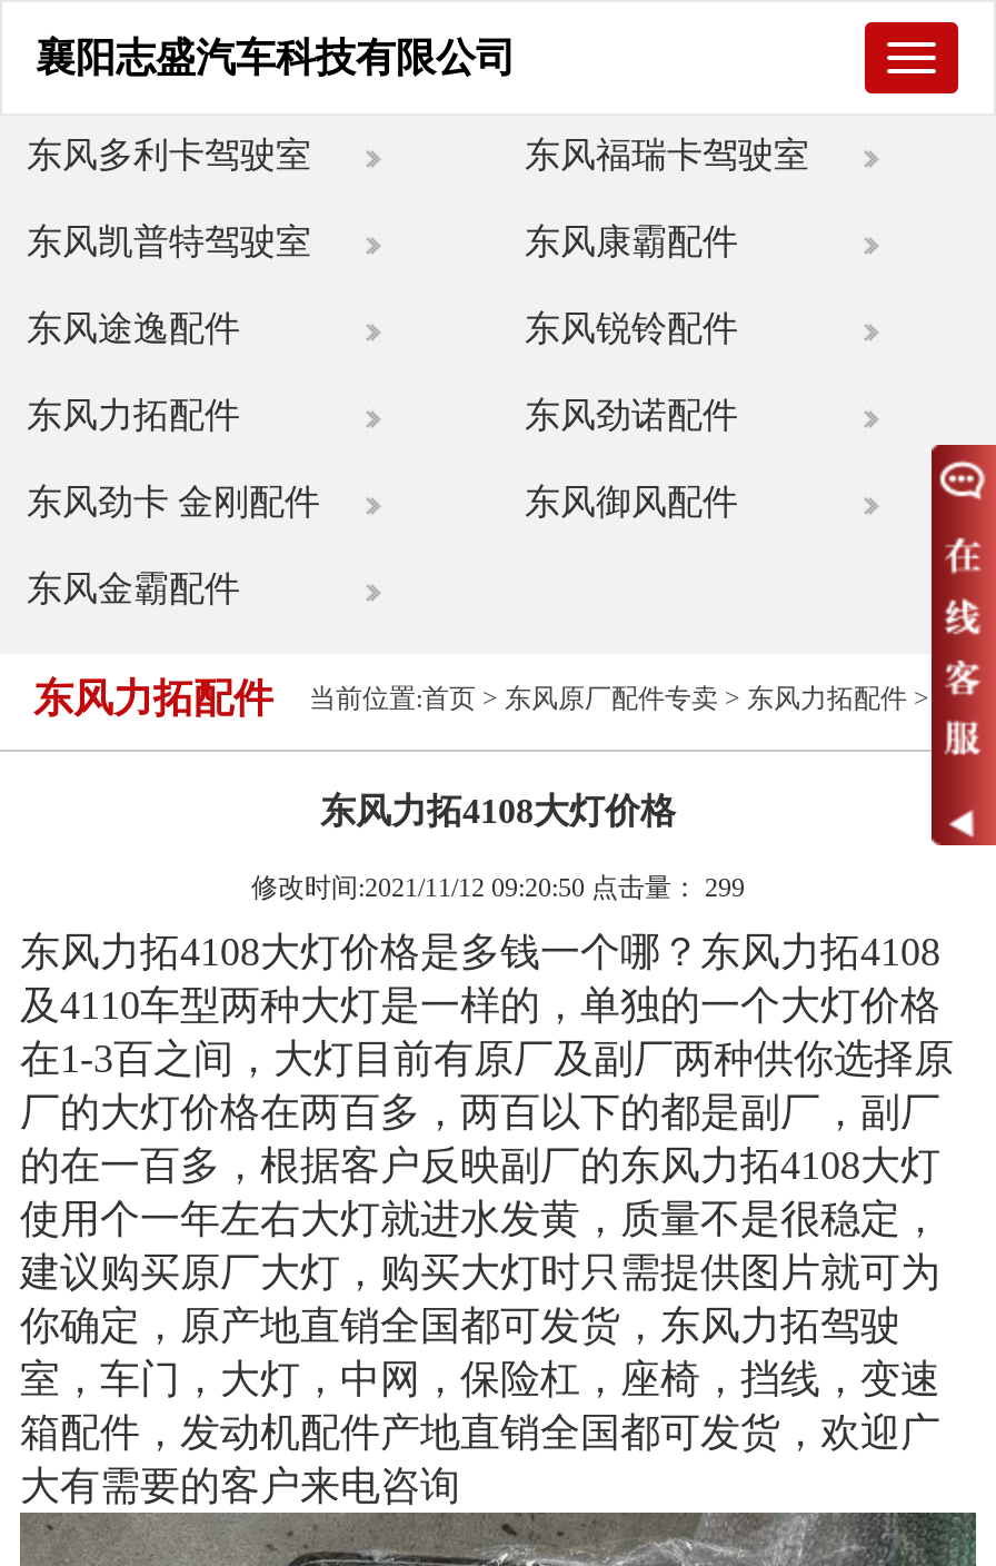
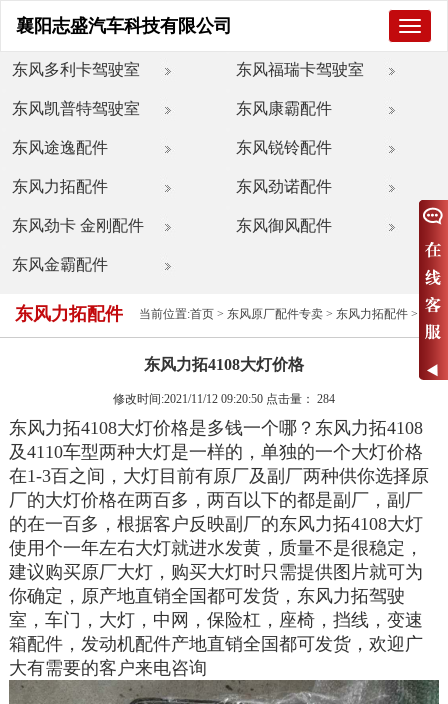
- 修改时间:2021/11/12 09:20:50 点击量：299
+ 修改时间:2021/11/12 09:20:50 点击量：284
